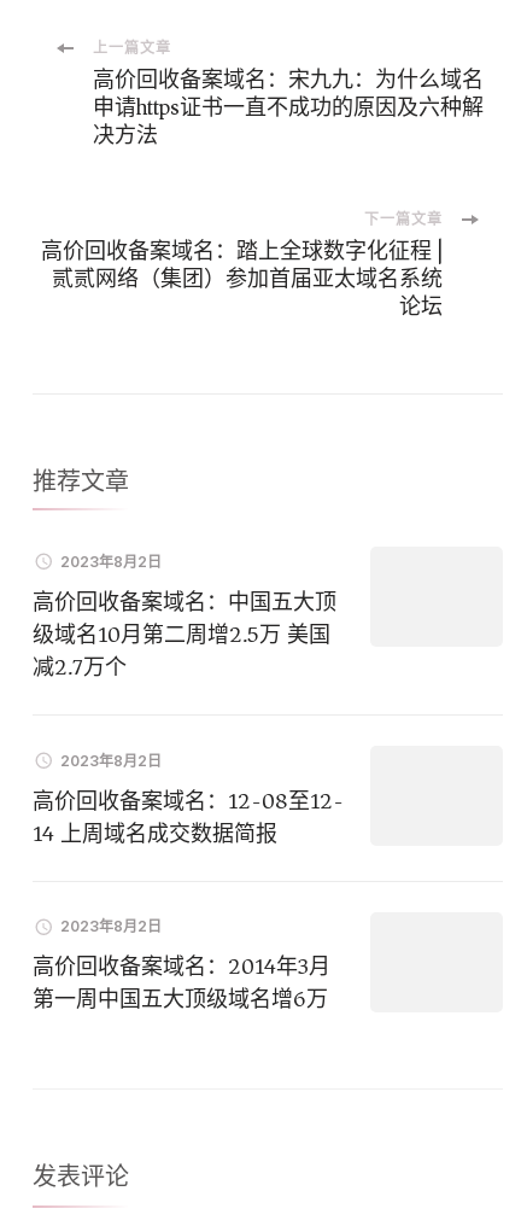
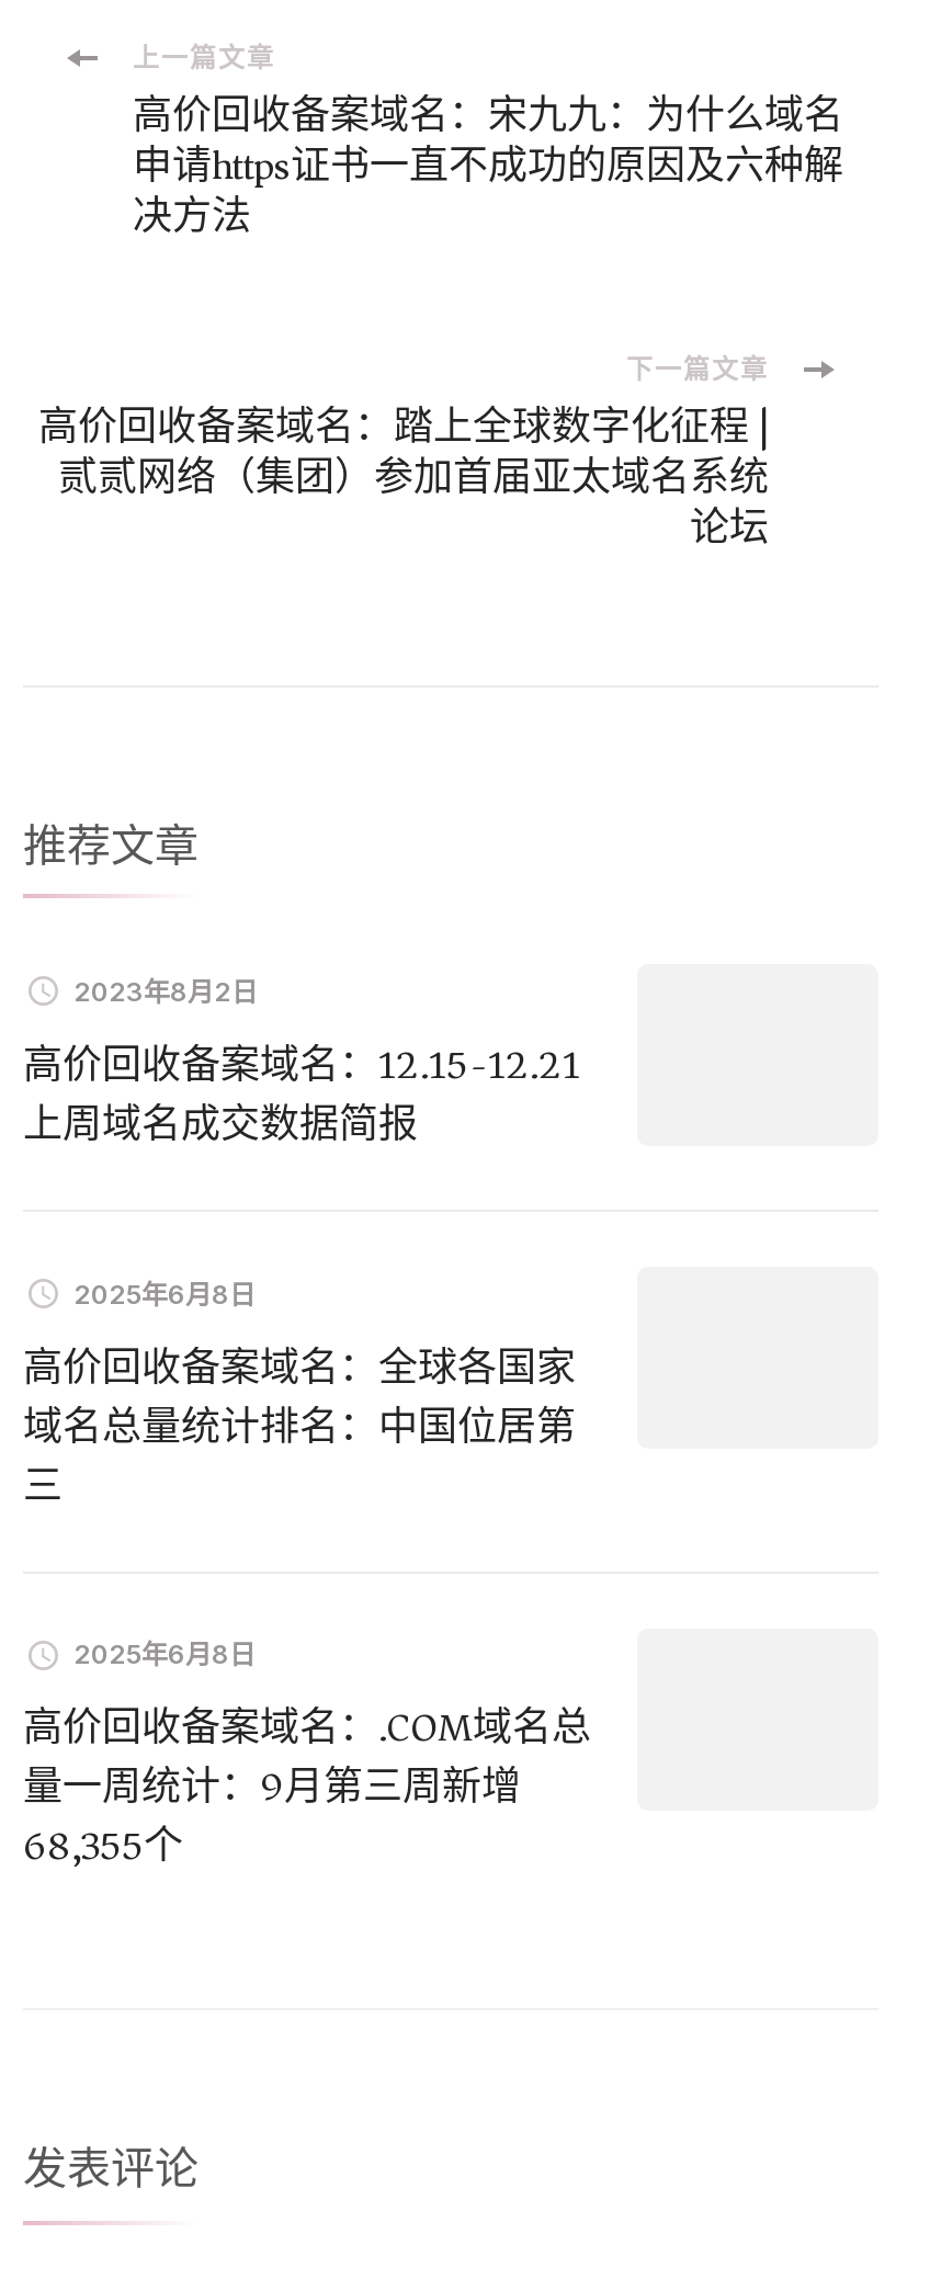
- 高价回收备案域名：中国五大顶
- 级域名10月第二周增2.5万 美国
- 减2.7万个
+ 高价回收备案域名：12.15-12.21
+ 上周域名成交数据简报

- 2023年8月2日
- 高价回收备案域名：12-08至12-
- 14 上周域名成交数据简报
+ 2025年6月8日
+ 高价回收备案域名：全球各国家
+ 域名总量统计排名：中国位居第
+ 三

- 2023年8月2日
- 高价回收备案域名：2014年3月
- 第一周中国五大顶级域名增6万
+ 2025年6月8日
+ 高价回收备案域名：.COM域名总
+ 量一周统计：9月第三周新增
+ 68,355个
